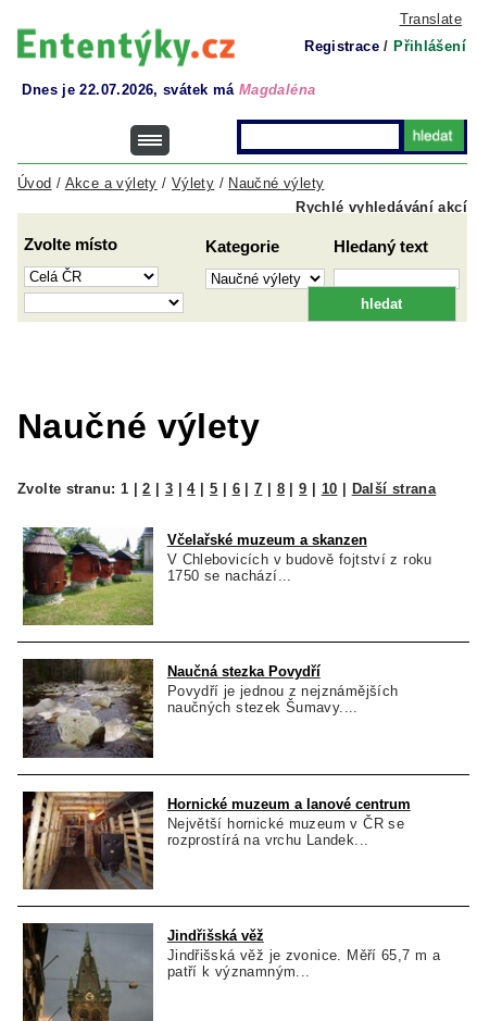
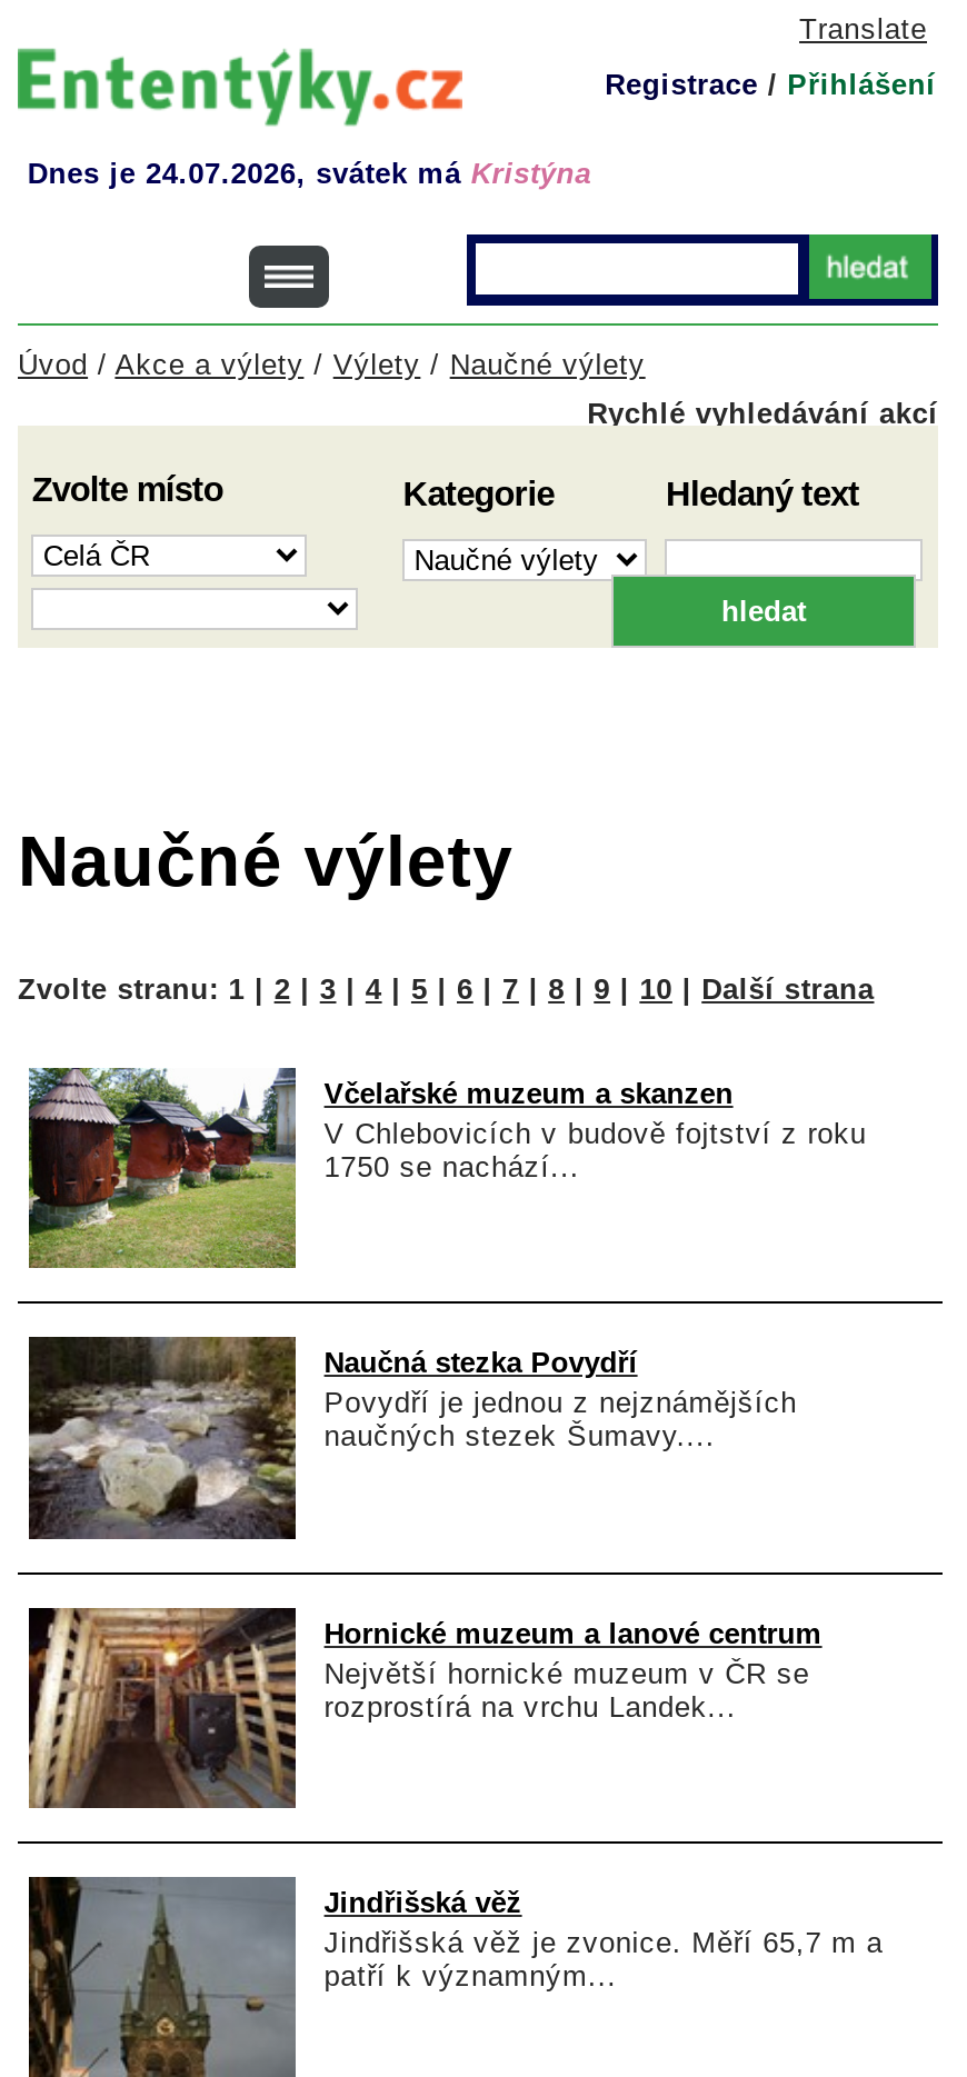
- Dnes je 22.07.2026, svátek má Magdaléna
+ Dnes je 24.07.2026, svátek má Kristýna
